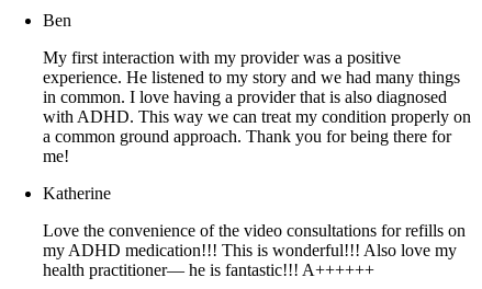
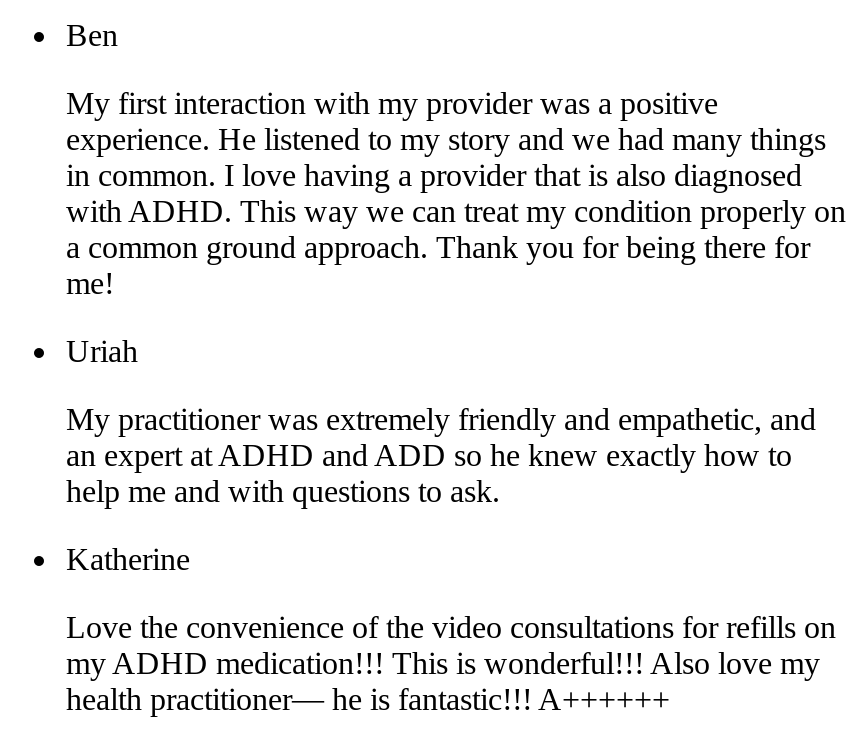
+ Uriah
+ My practitioner was extremely friendly and empathetic, and
+ an expert at ADHD and ADD so he knew exactly how to
+ help me and with questions to ask.
